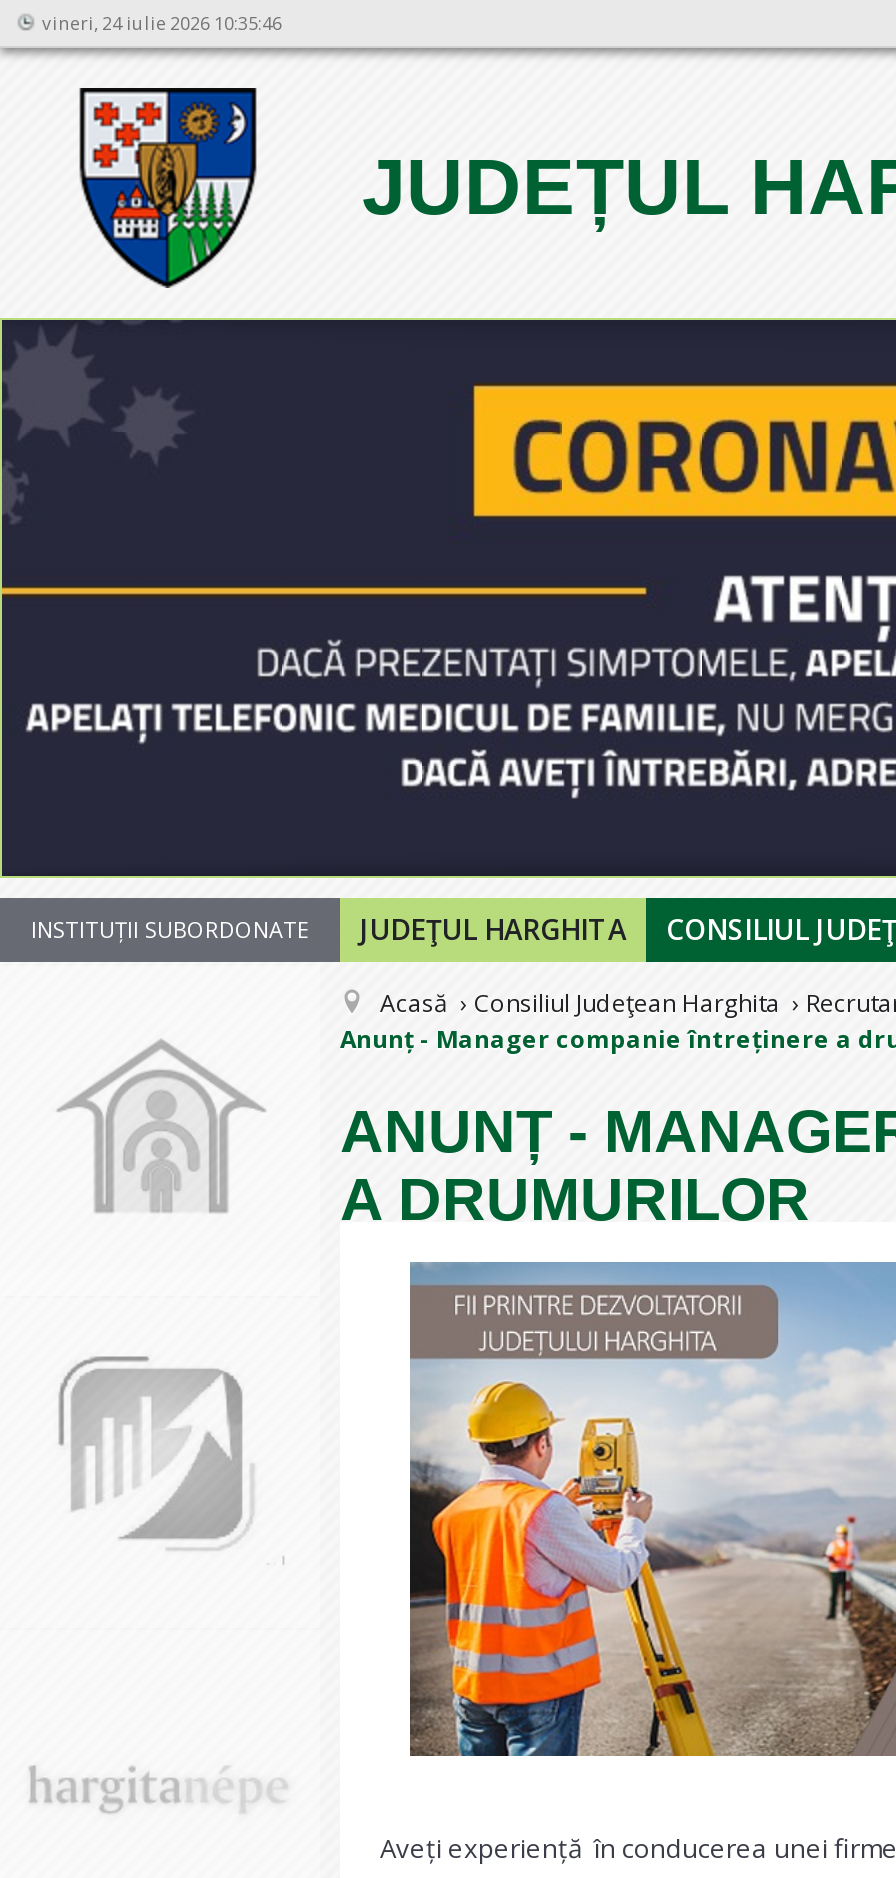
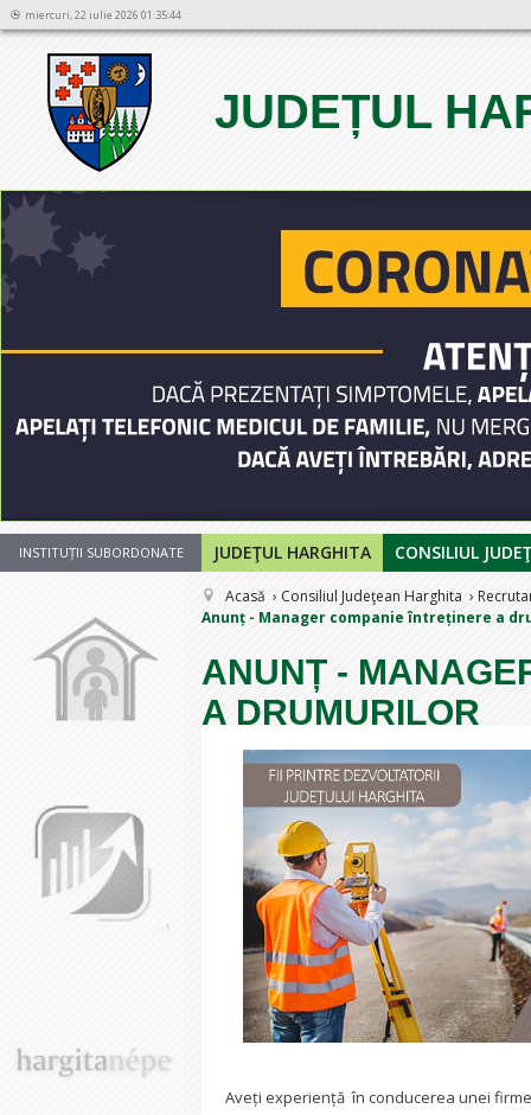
- vineri, 24 iulie 2026 10:35:46
+ miercuri, 22 iulie 2026 01:35:44
